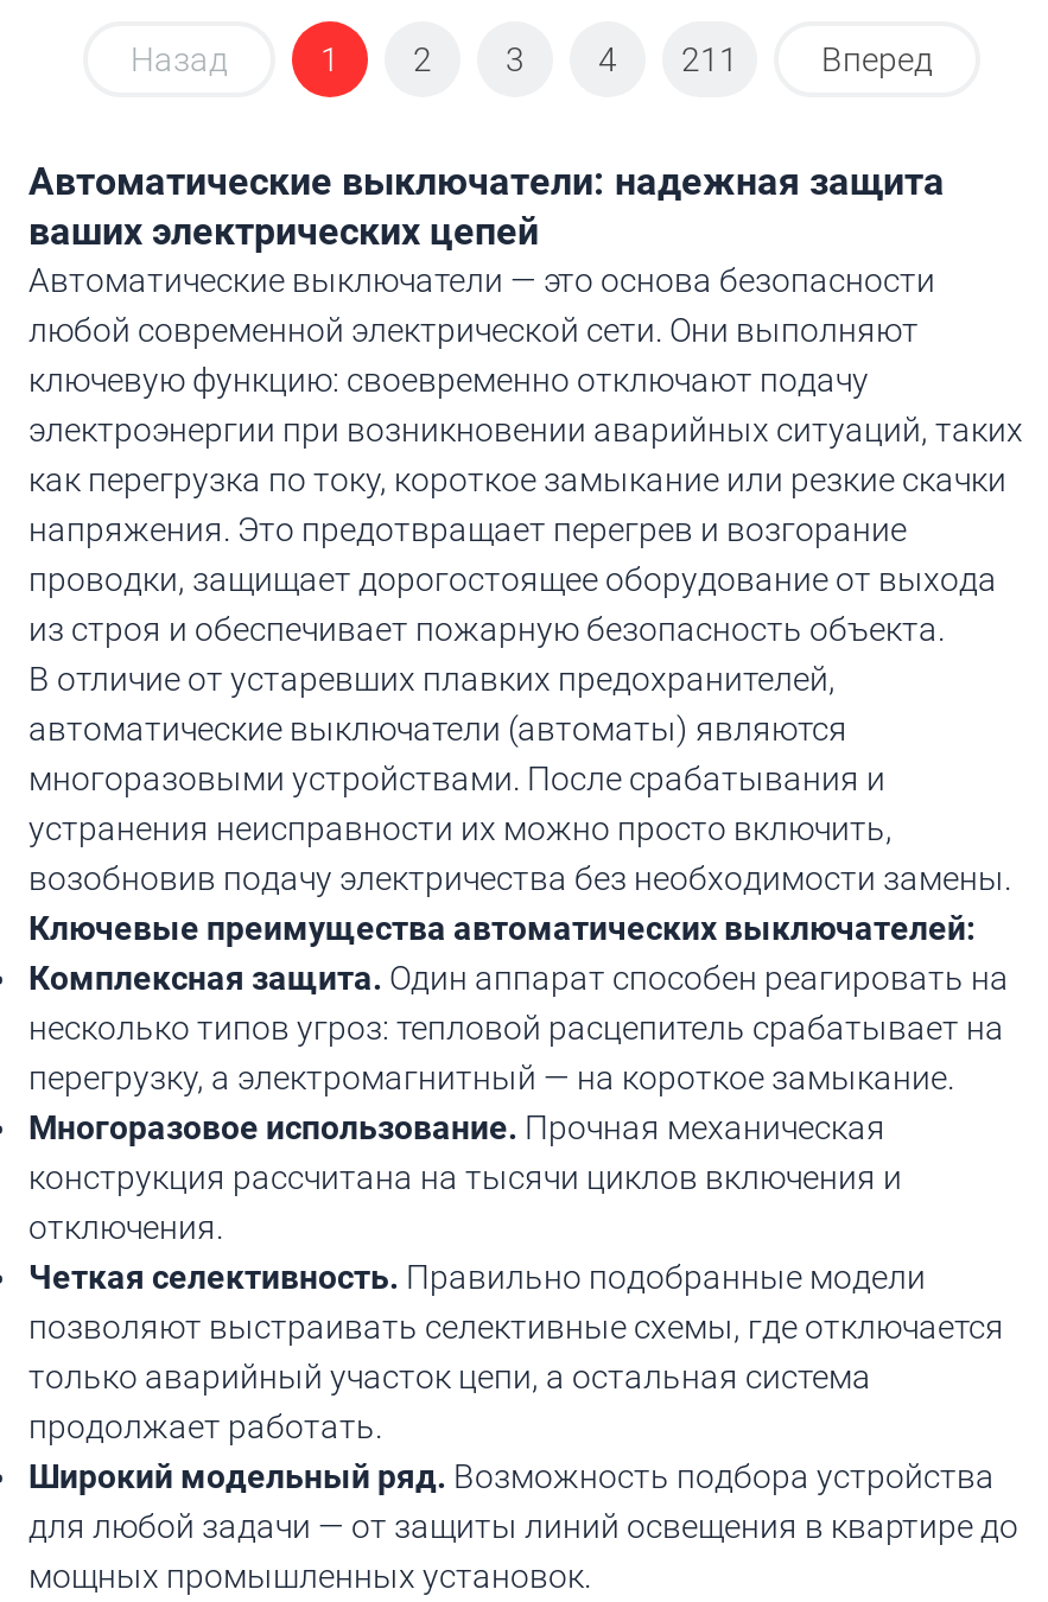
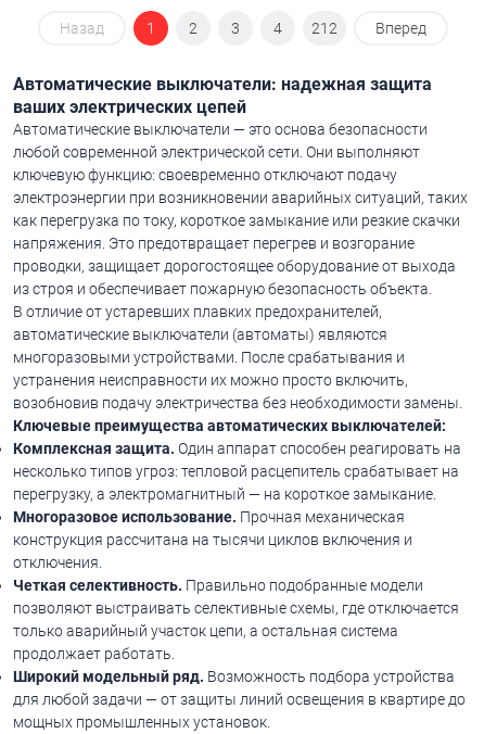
- 1 2 3 4 211
+ 1 2 3 4 212
